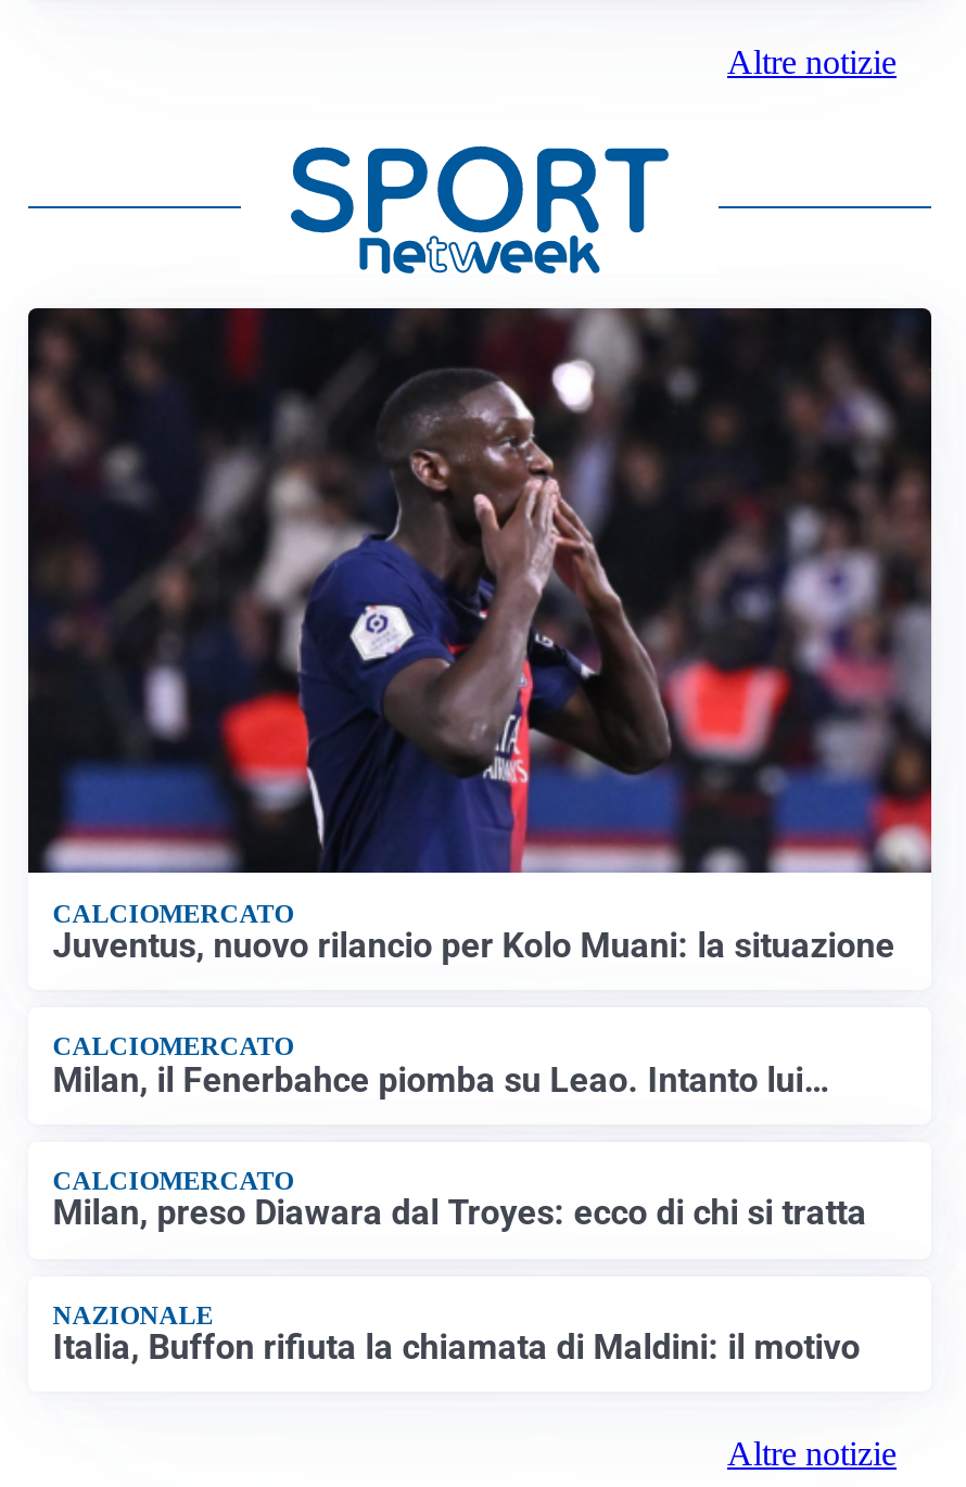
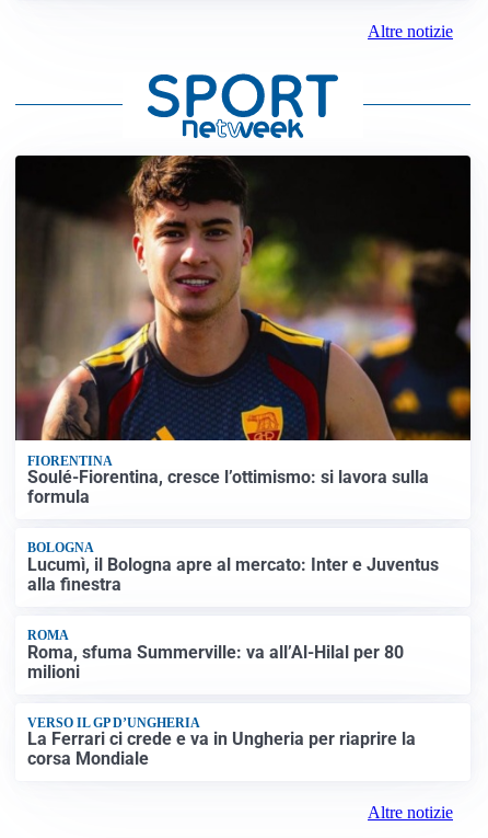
- [image]
- CALCIOMERCATO
- Juventus, nuovo rilancio per Kolo Muani: la situazione
+ [image]
+ FIORENTINA
+ Soulé-Fiorentina, cresce l’ottimismo: si lavora sulla
+ formula

- CALCIOMERCATO
- Milan, il Fenerbahce piomba su Leao. Intanto lui…
+ BOLOGNA
+ Lucumì, il Bologna apre al mercato: Inter e Juventus
+ alla finestra

- CALCIOMERCATO
- Milan, preso Diawara dal Troyes: ecco di chi si tratta
+ ROMA
+ Roma, sfuma Summerville: va all’Al-Hilal per 80
+ milioni

- NAZIONALE
- Italia, Buffon rifiuta la chiamata di Maldini: il motivo
+ VERSO IL GP D’UNGHERIA
+ La Ferrari ci crede e va in Ungheria per riaprire la
+ corsa Mondiale
